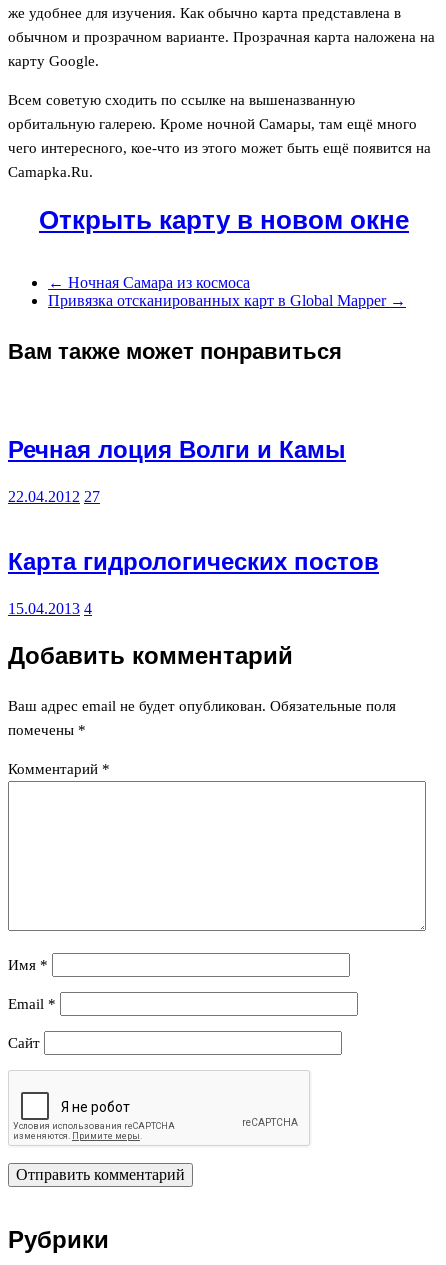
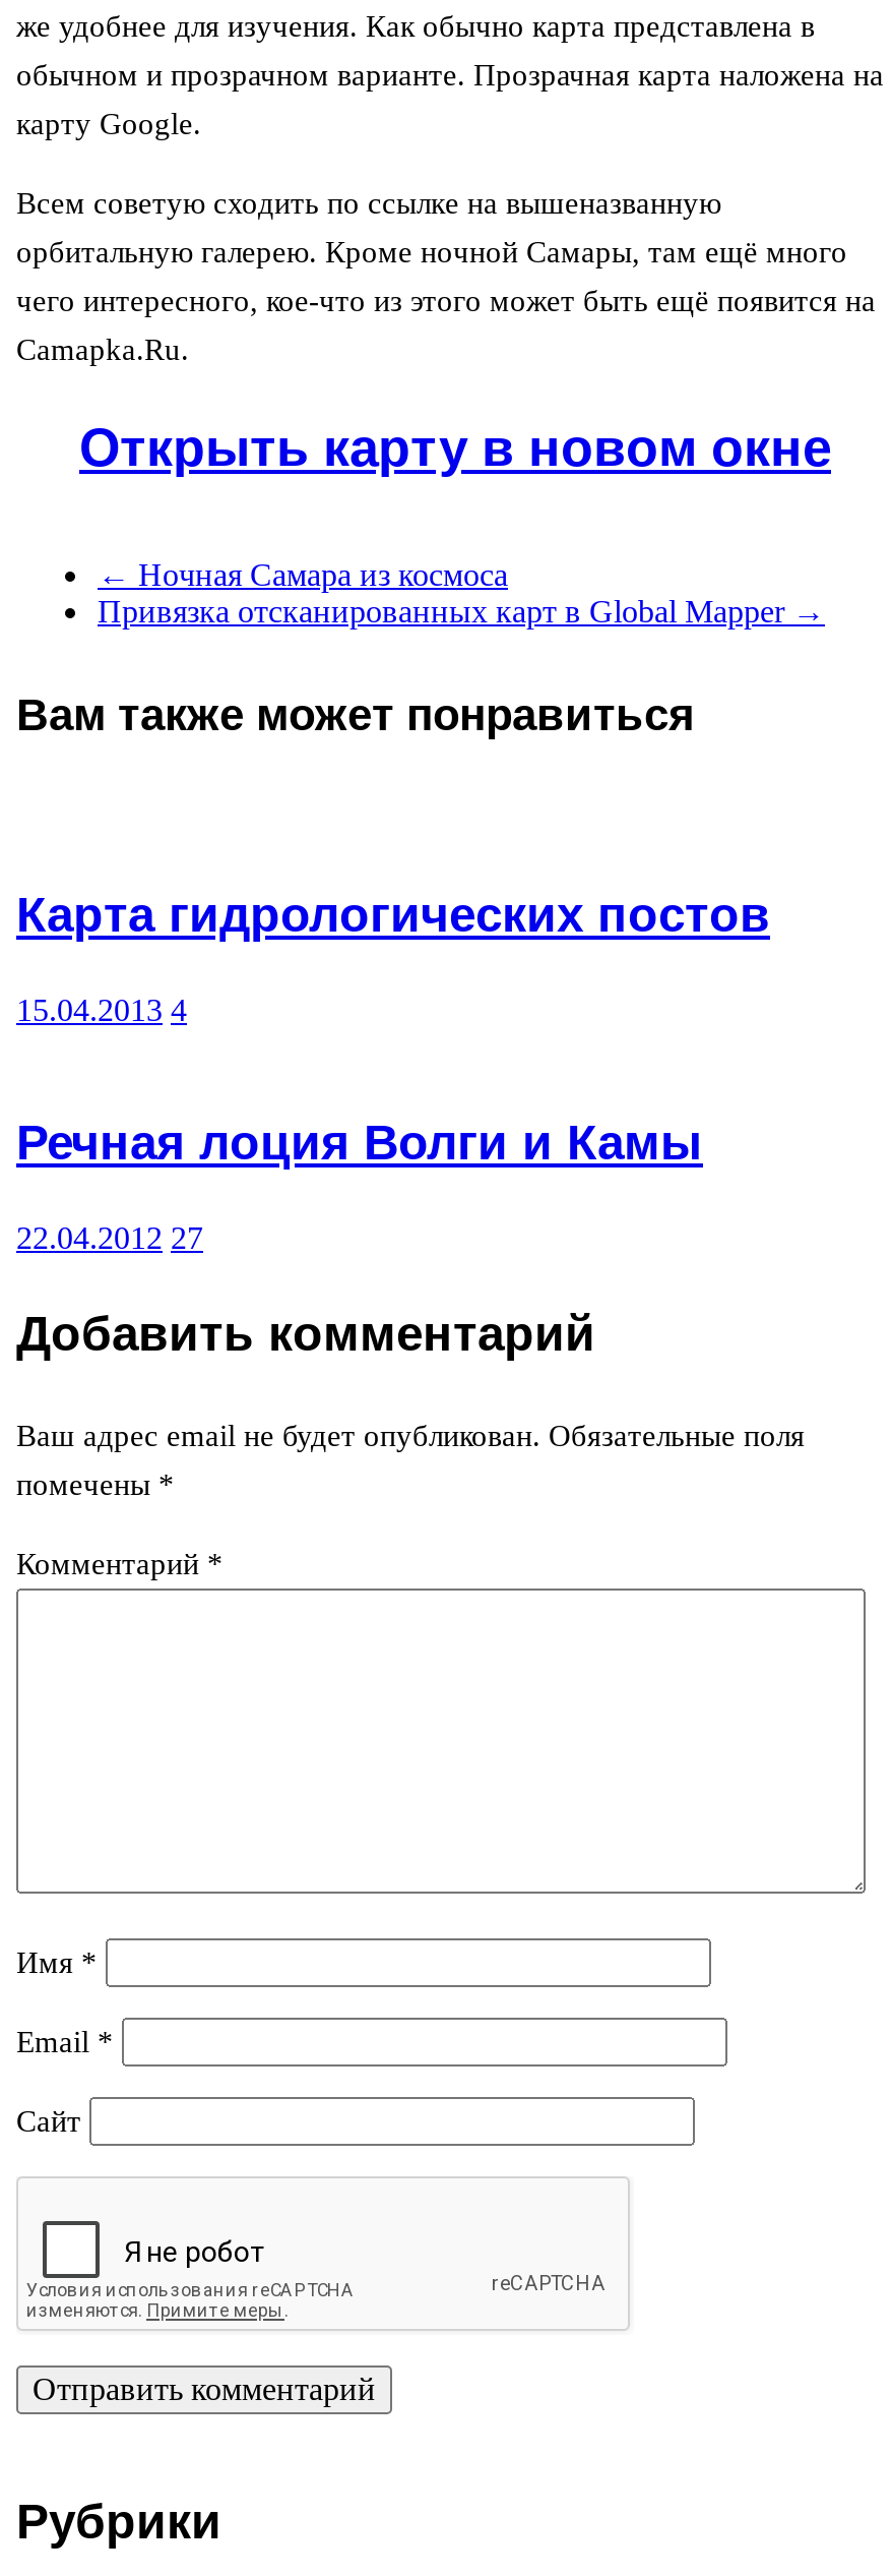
moved down: Речная лоция Волги и Камы | 22.04.2012 27

moved up: Карта гидрологических постов | 15.04.2013 4
